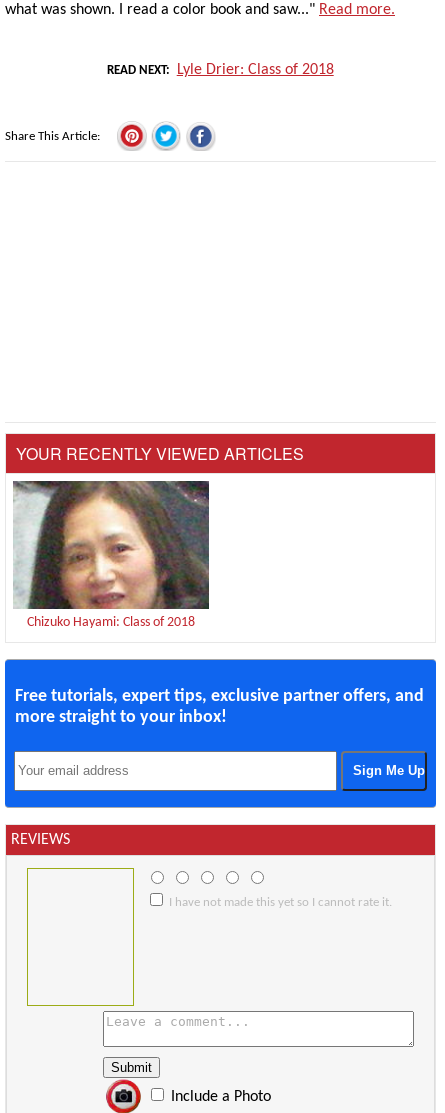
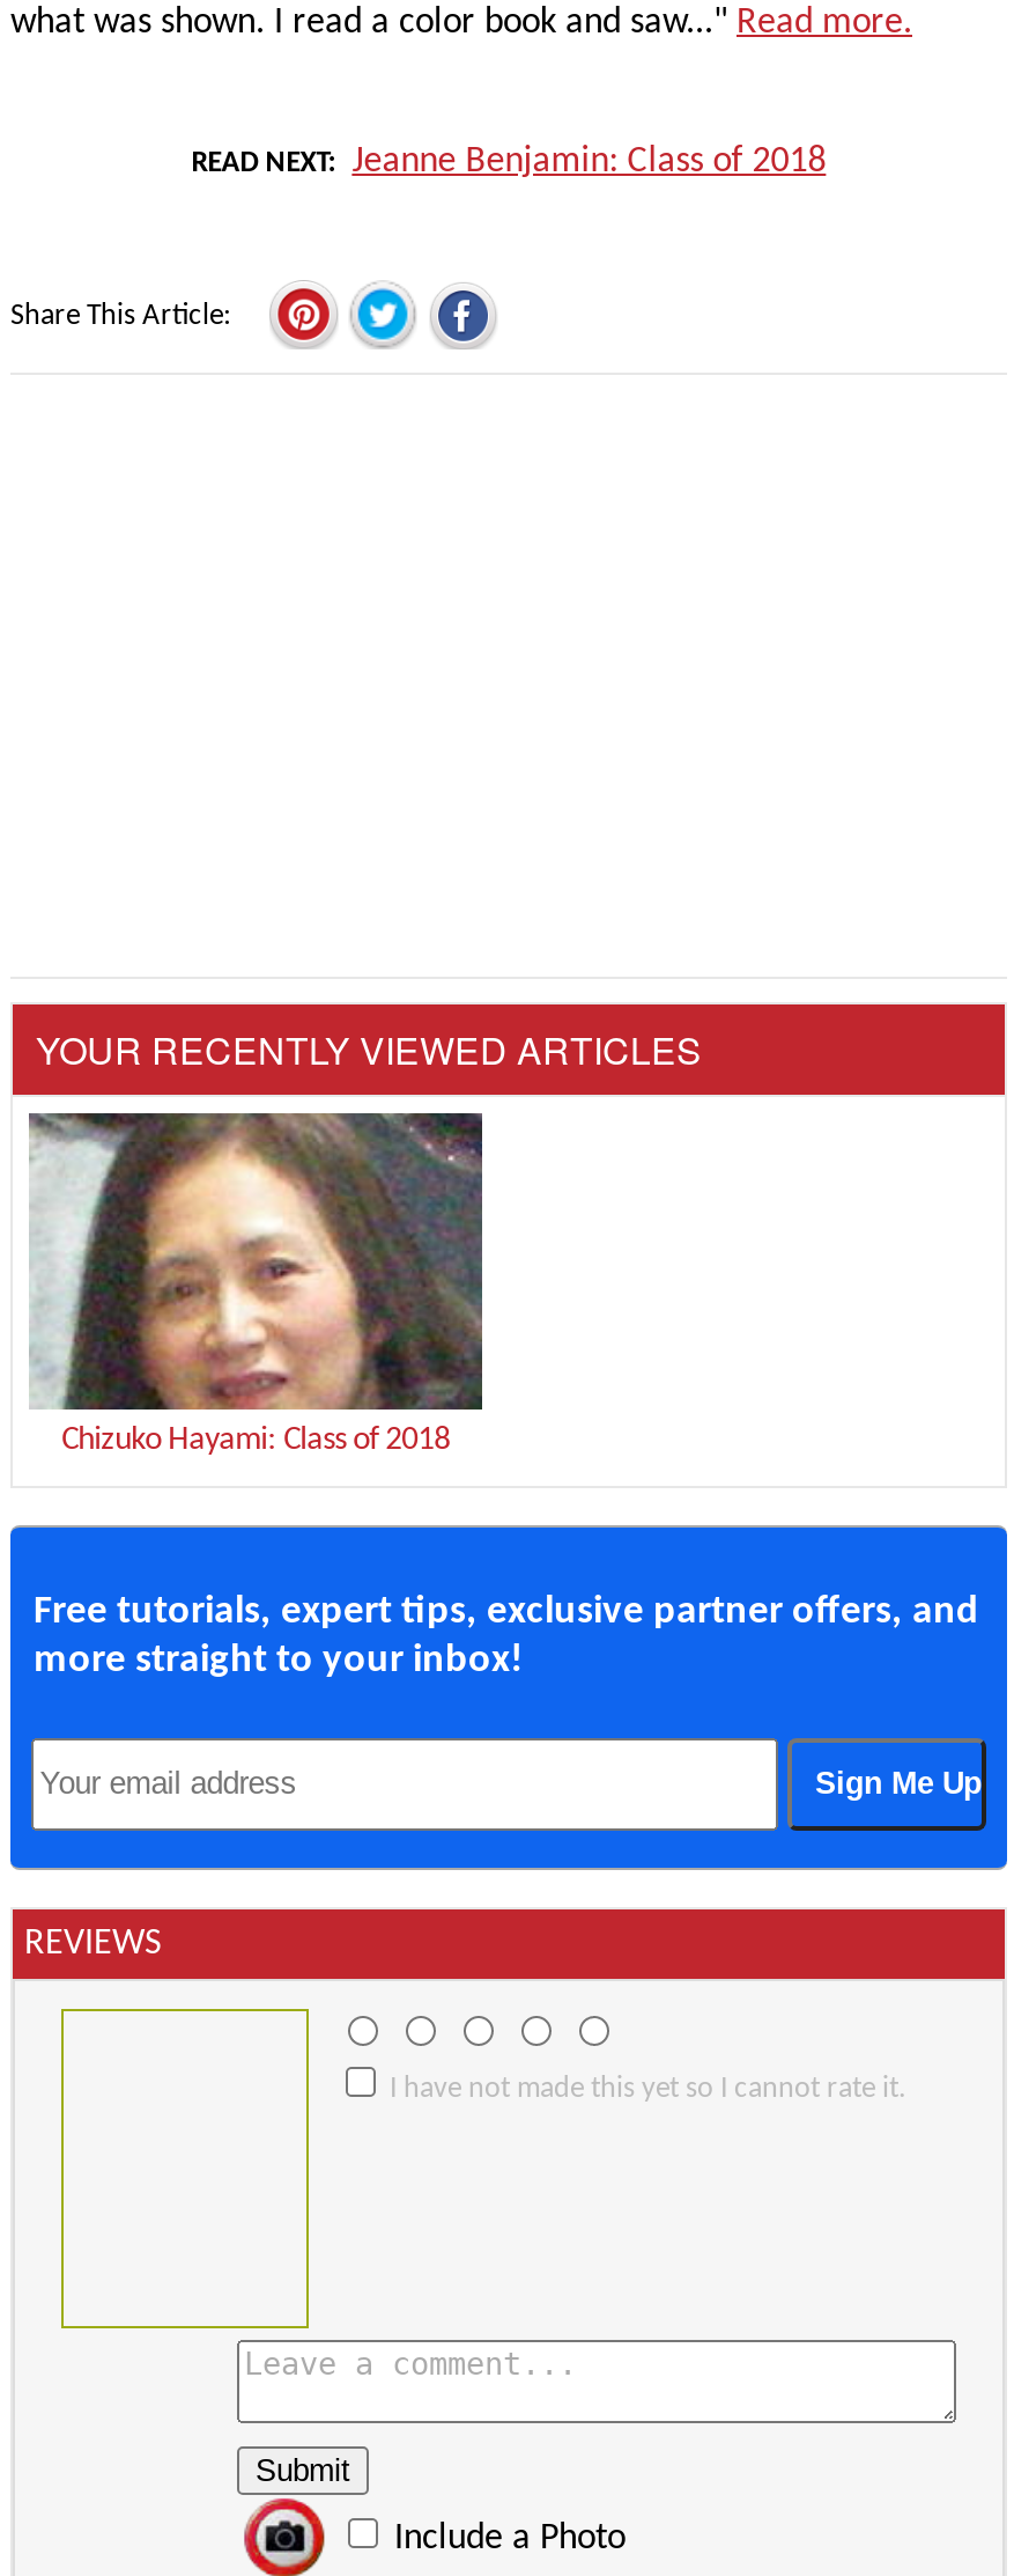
- Lyle Drier: Class of 2018
+ Jeanne Benjamin: Class of 2018
